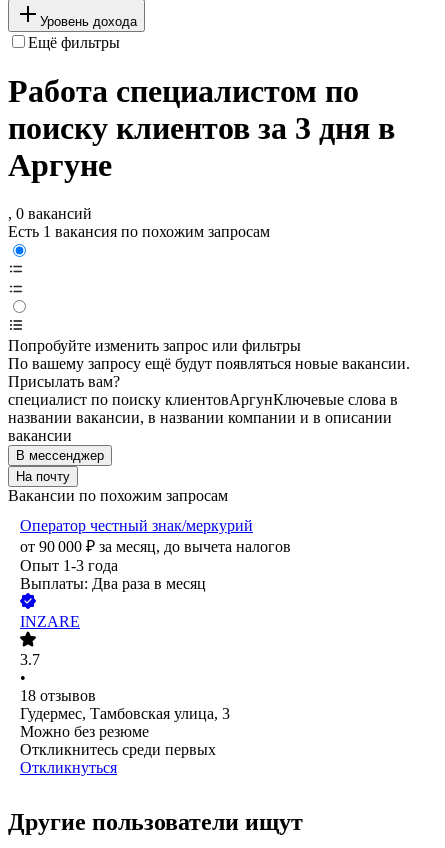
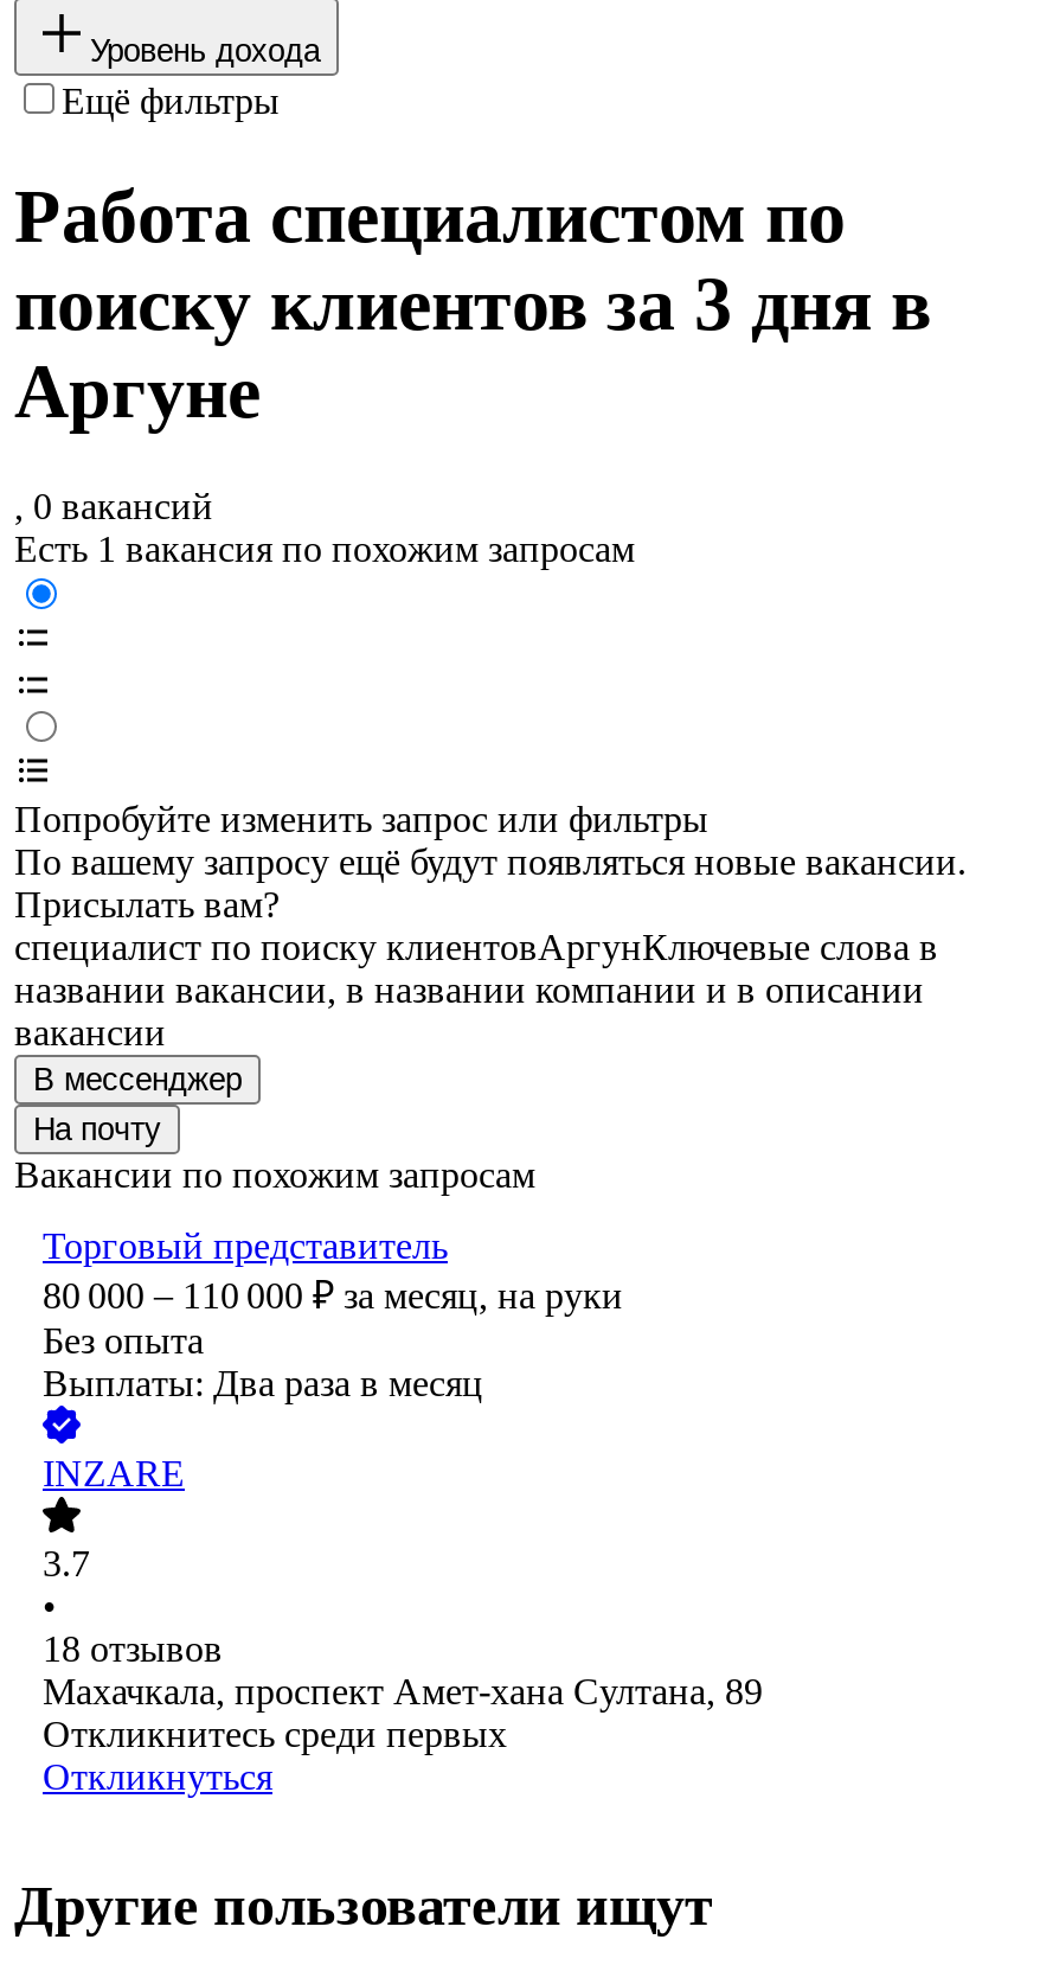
- Оператор честный знак/меркурий
- от 90 000 ₽ за месяц, до вычета налогов
- Опыт 1-3 года
+ Торговый представитель
+ 80 000 – 110 000 ₽ за месяц, на руки
+ Без опыта

- Гудермес, Тамбовская улица, 3
- Можно без резюме
+ Махачкала, проспект Амет-хана Султана, 89
